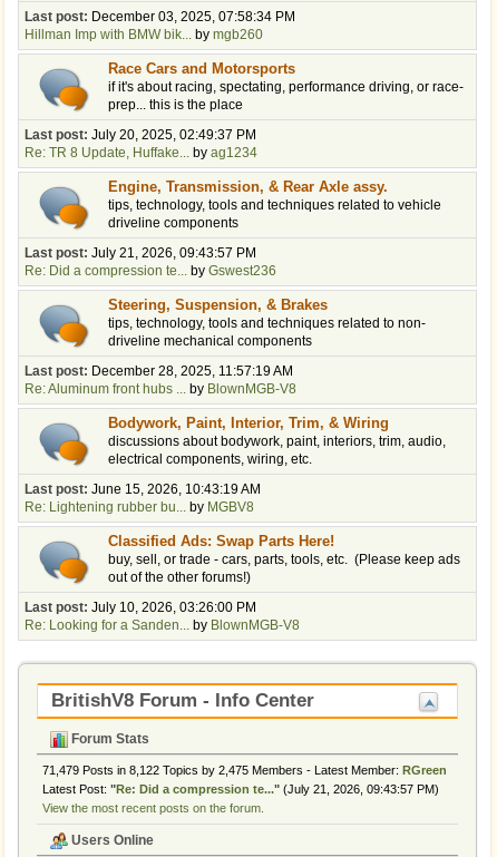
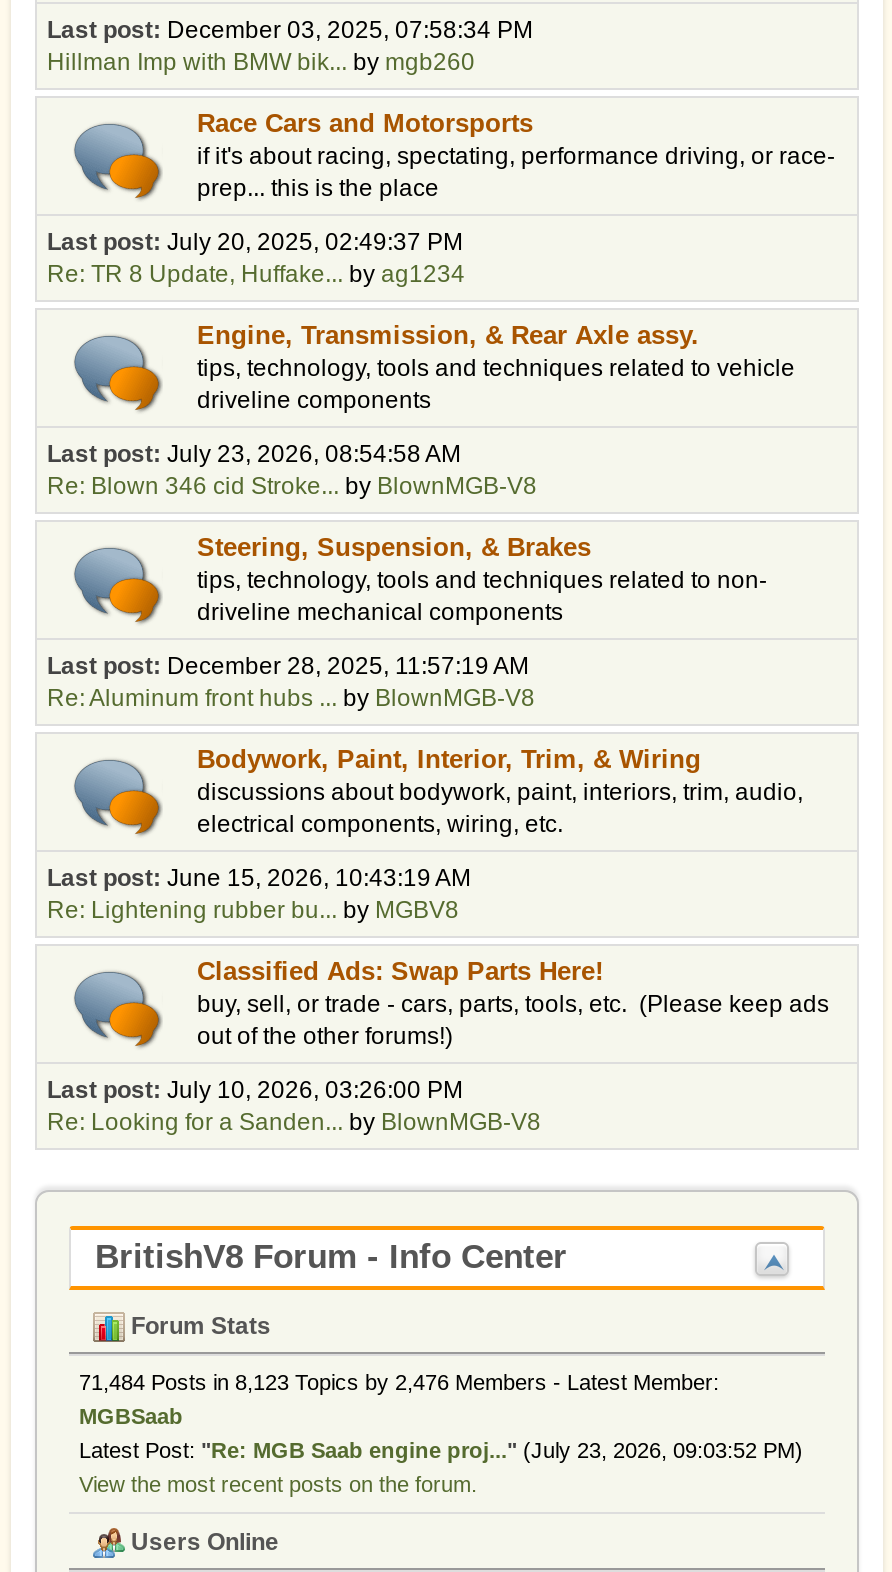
- Last post: July 21, 2026, 09:43:57 PM
+ Last post: July 23, 2026, 08:54:58 AM

- Re: Did a compression te... by Gswest236
+ Re: Blown 346 cid Stroke... by BlownMGB-V8

- 71,479 Posts in 8,122 Topics by 2,475 Members - Latest Member: RGreen
- Latest Post: "Re: Did a compression te..." (July 21, 2026, 09:43:57 PM)
+ 71,484 Posts in 8,123 Topics by 2,476 Members - Latest Member:
+ MGBSaab
+ Latest Post: "Re: MGB Saab engine proj..." (July 23, 2026, 09:03:52 PM)
